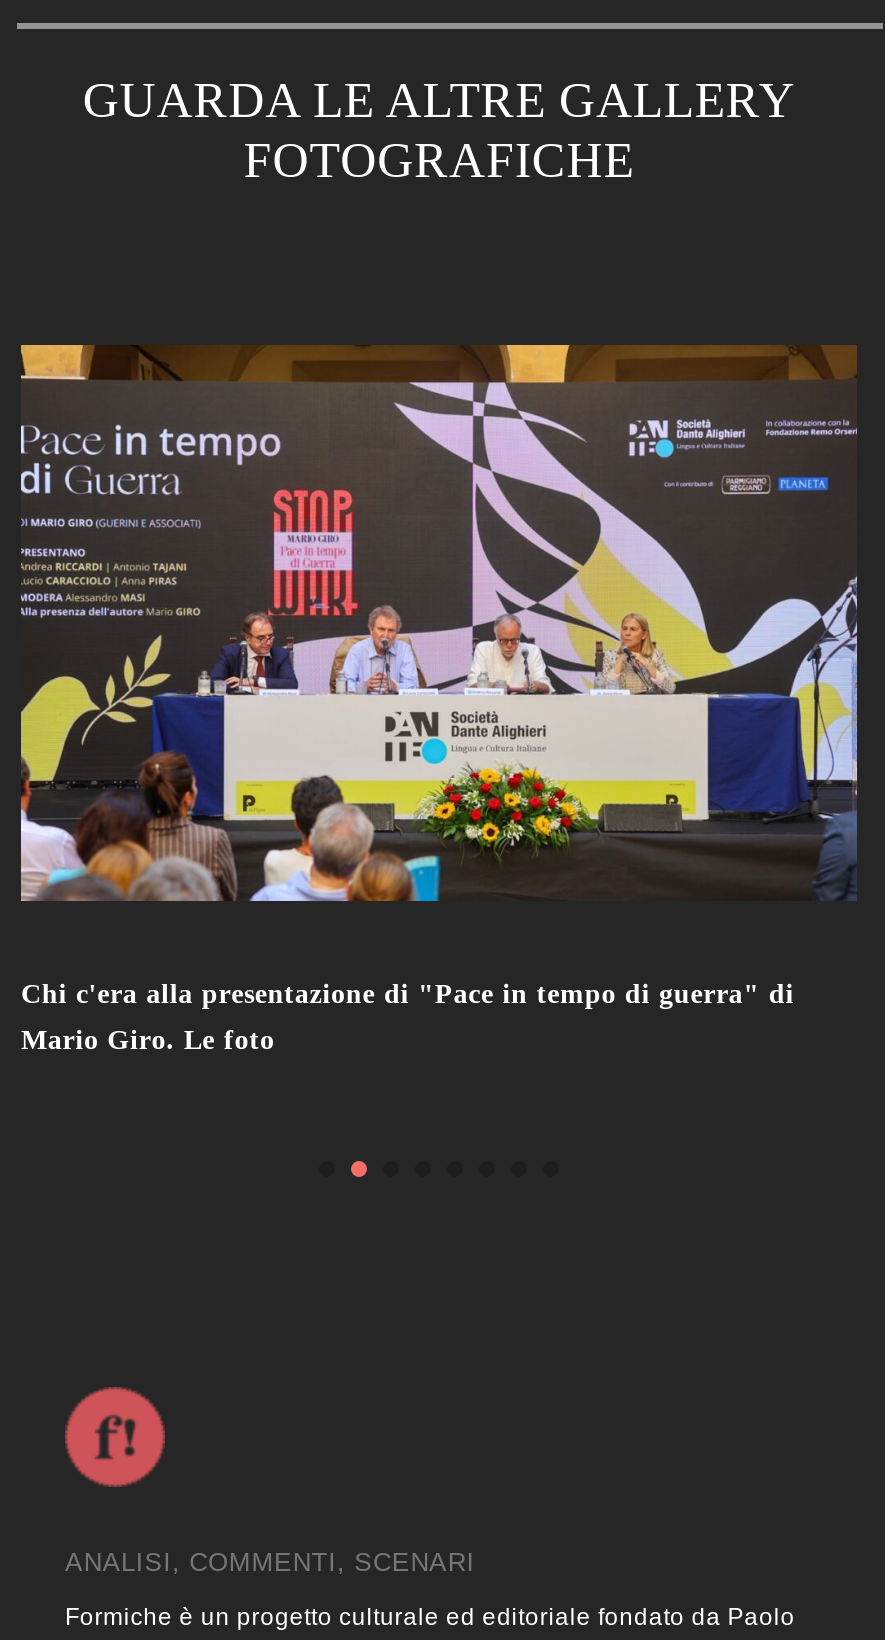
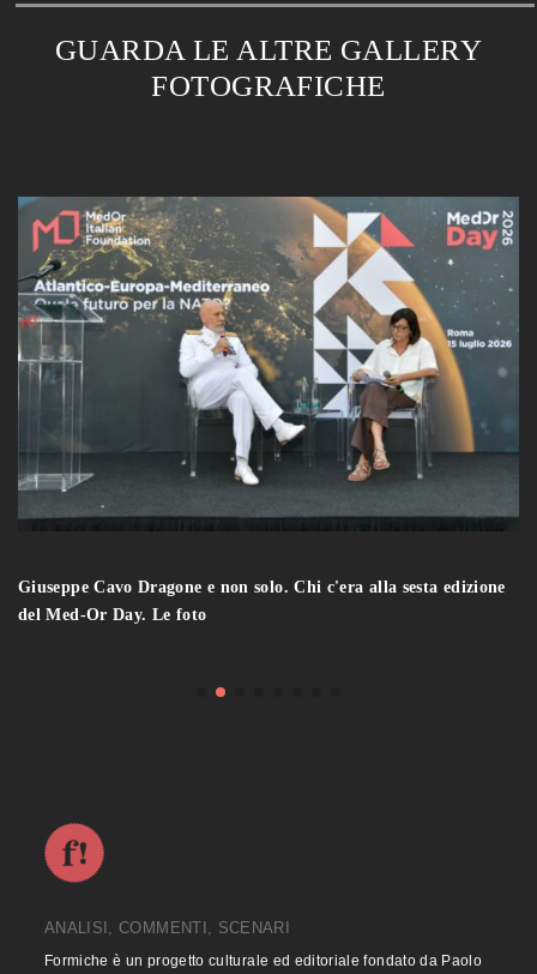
- [image]
- Chi c'era alla presentazione di "Pace in tempo di guerra" di
+ [image]
+ Giuseppe Cavo Dragone e non solo. Chi c'era alla sesta edizione

- Mario Giro. Le foto
+ del Med-Or Day. Le foto
